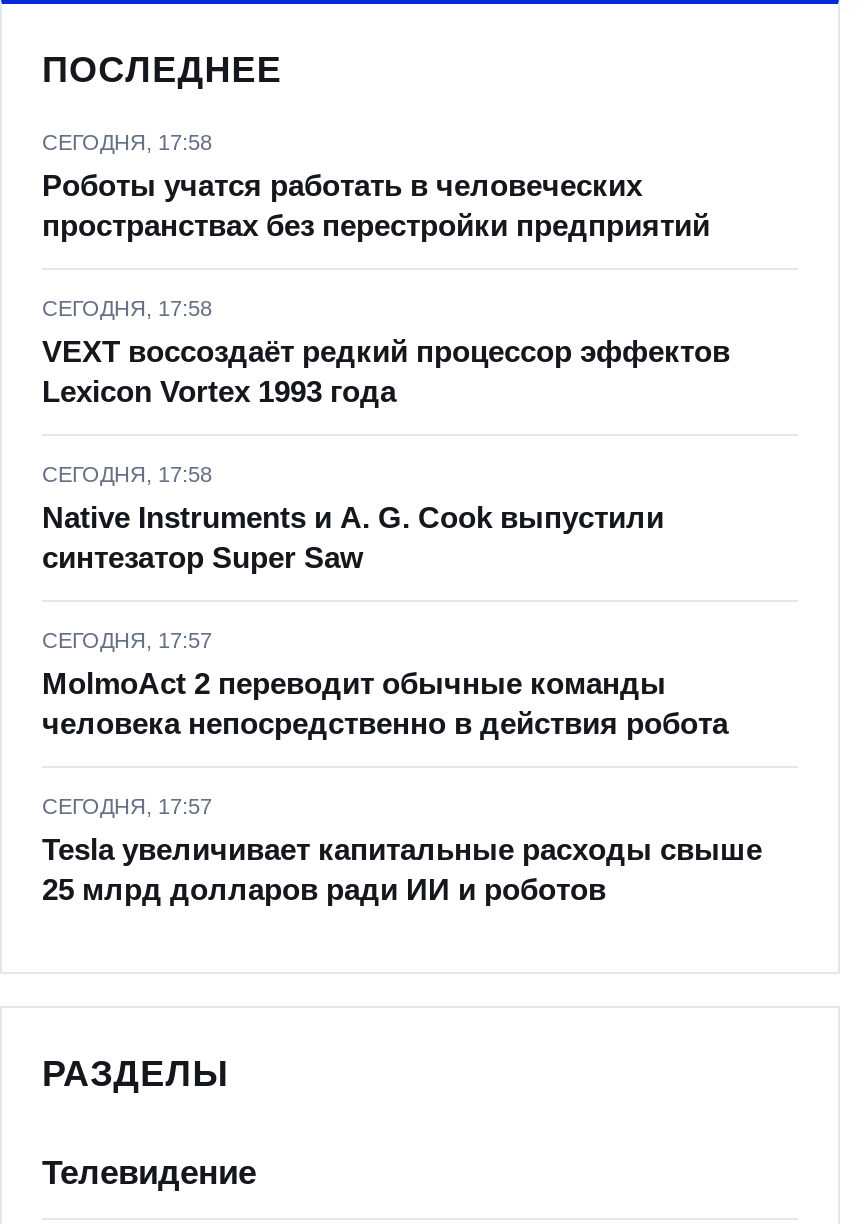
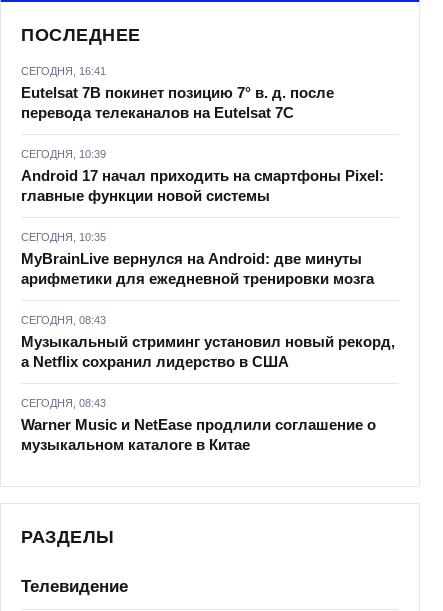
- СЕГОДНЯ, 17:58
- Роботы учатся работать в человеческих
- пространствах без перестройки предприятий
+ СЕГОДНЯ, 16:41
+ Eutelsat 7B покинет позицию 7° в. д. после
+ перевода телеканалов на Eutelsat 7C

- СЕГОДНЯ, 17:58
- VEXT воссоздаёт редкий процессор эффектов
- Lexicon Vortex 1993 года
+ СЕГОДНЯ, 10:39
+ Android 17 начал приходить на смартфоны Pixel:
+ главные функции новой системы

- СЕГОДНЯ, 17:58
- Native Instruments и A. G. Cook выпустили
- синтезатор Super Saw
+ СЕГОДНЯ, 10:35
+ MyBrainLive вернулся на Android: две минуты
+ арифметики для ежедневной тренировки мозга

- СЕГОДНЯ, 17:57
- MolmoAct 2 переводит обычные команды
- человека непосредственно в действия робота
+ СЕГОДНЯ, 08:43
+ Музыкальный стриминг установил новый рекорд,
+ а Netflix сохранил лидерство в США

- СЕГОДНЯ, 17:57
- Tesla увеличивает капитальные расходы свыше
- 25 млрд долларов ради ИИ и роботов
+ СЕГОДНЯ, 08:43
+ Warner Music и NetEase продлили соглашение о
+ музыкальном каталоге в Китае
